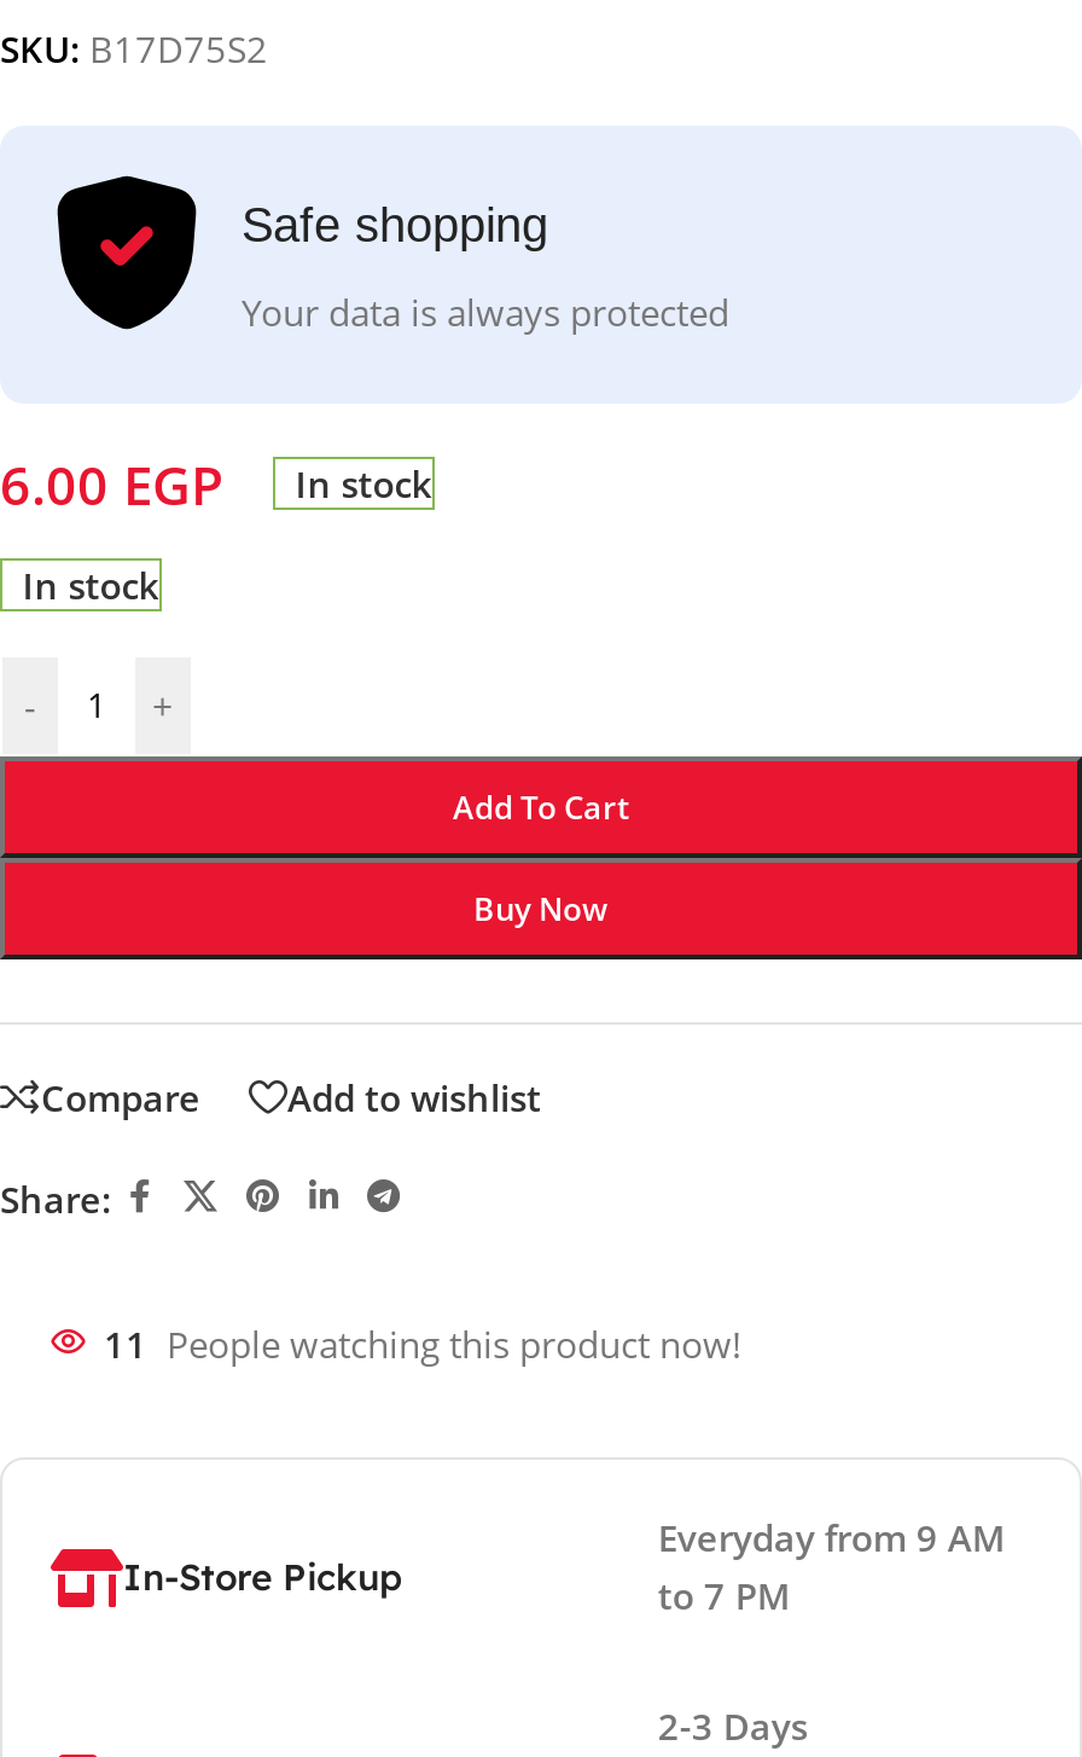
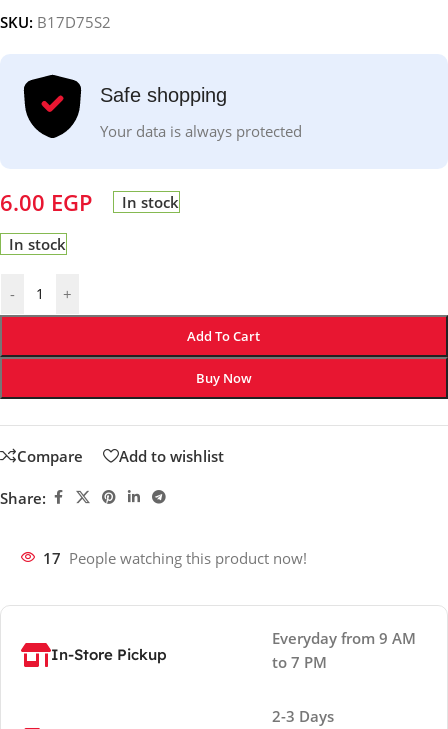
- 11 People watching this product now!
+ 17 People watching this product now!
